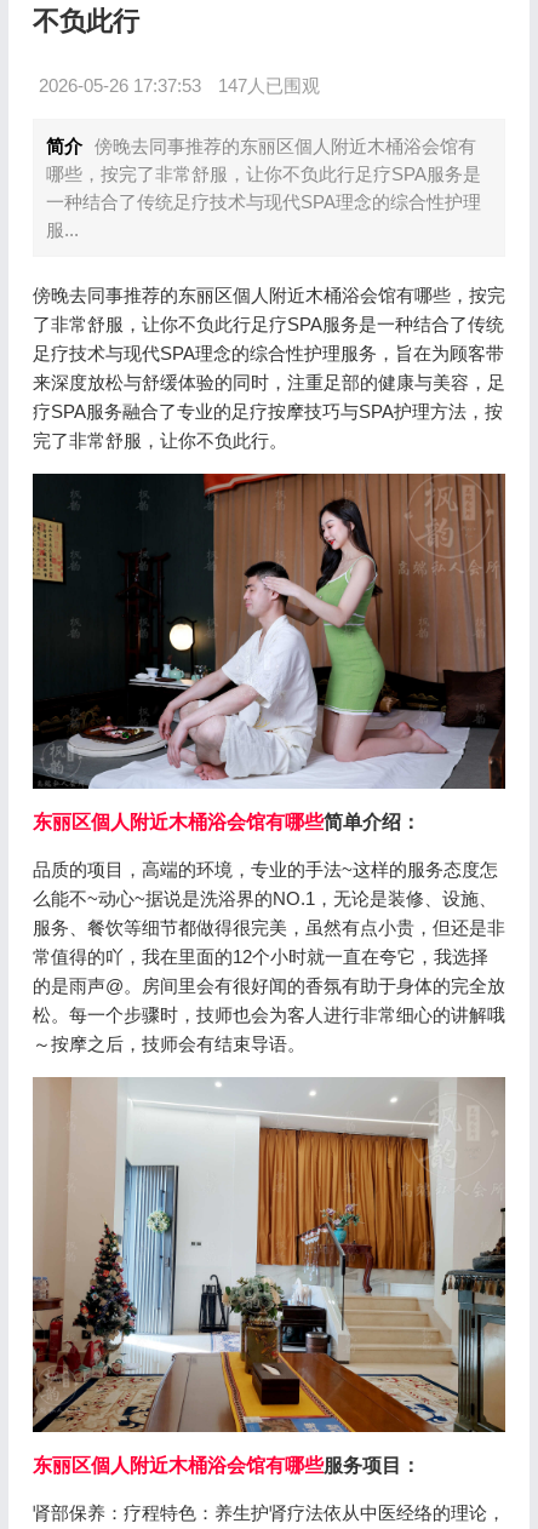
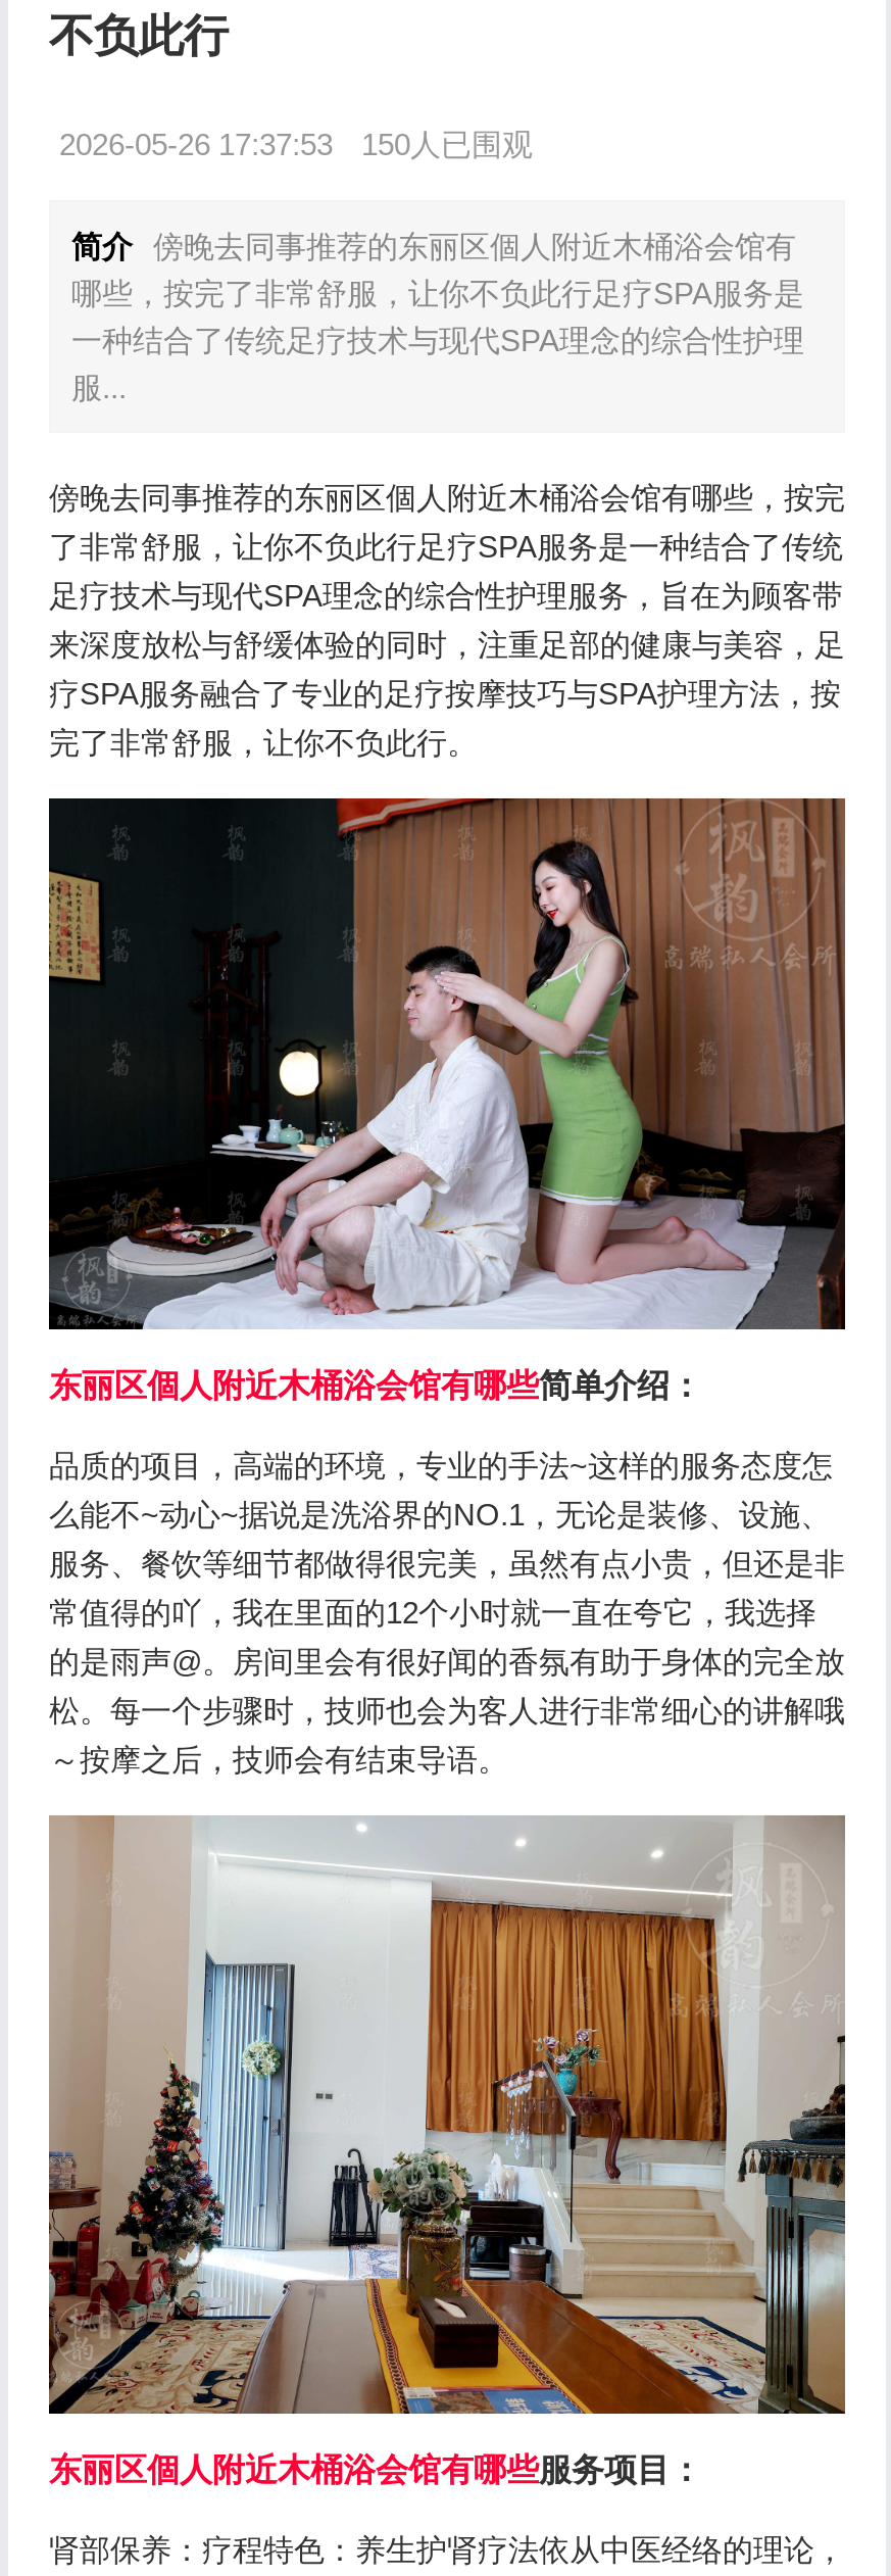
- 2026-05-26 17:37:53 147人已围观
+ 2026-05-26 17:37:53 150人已围观
